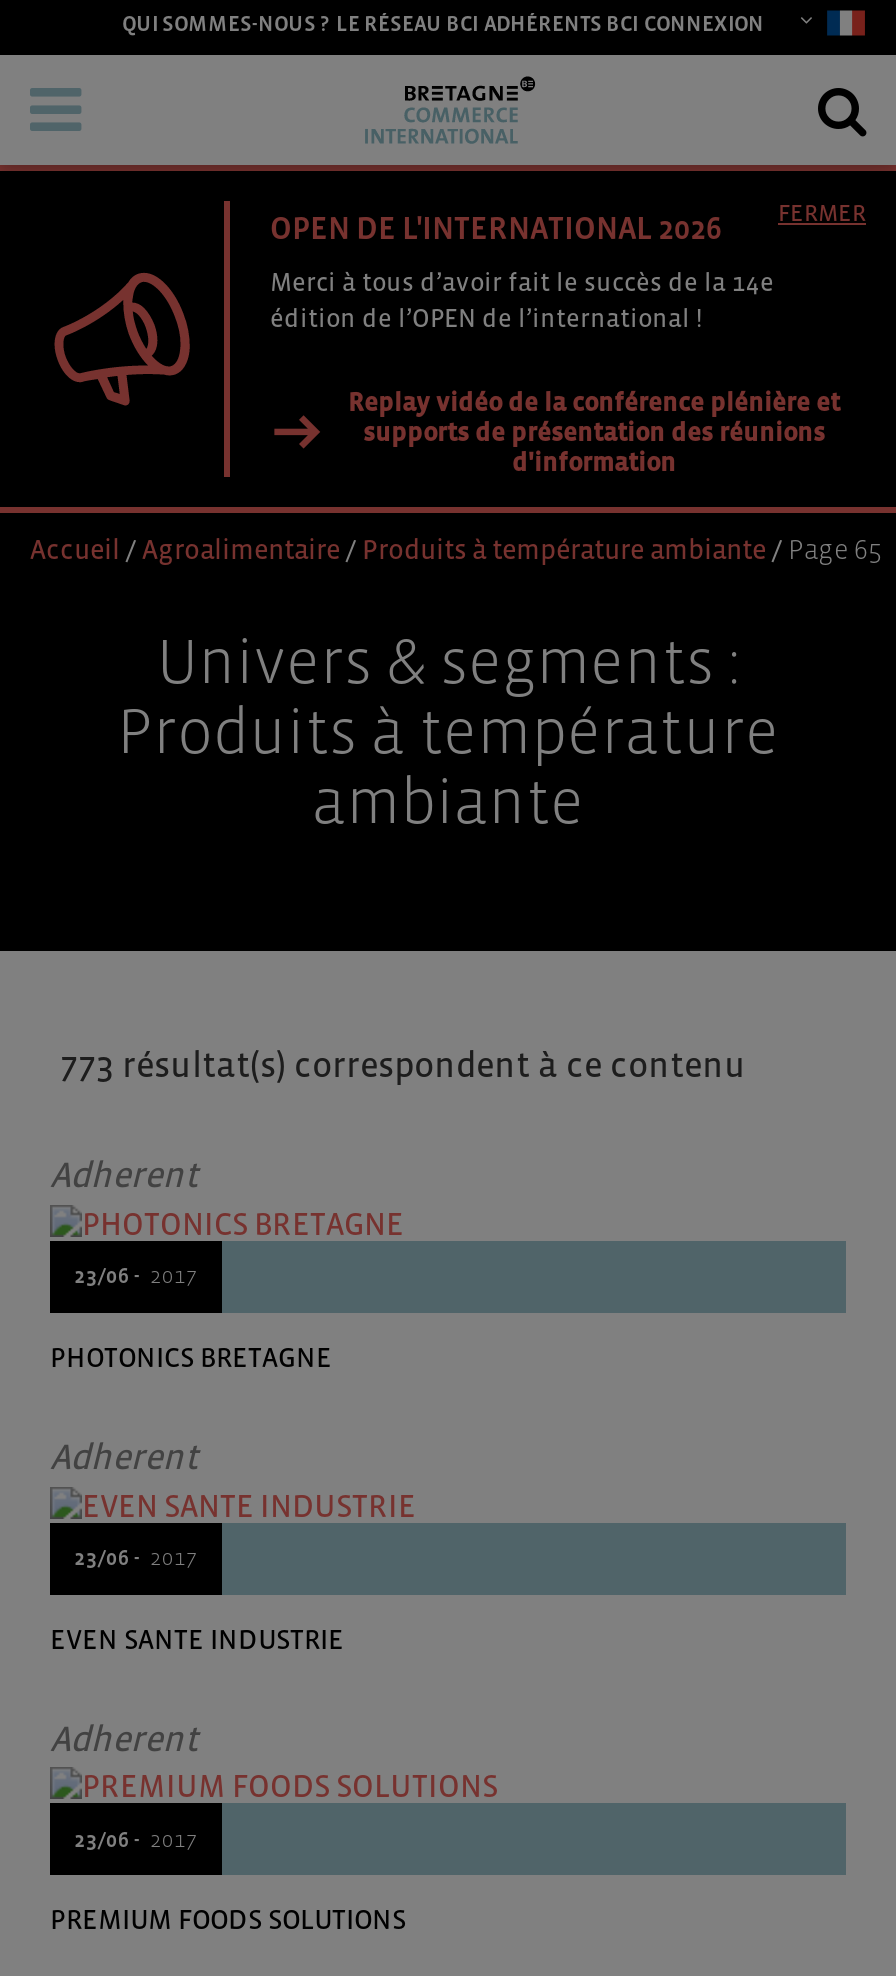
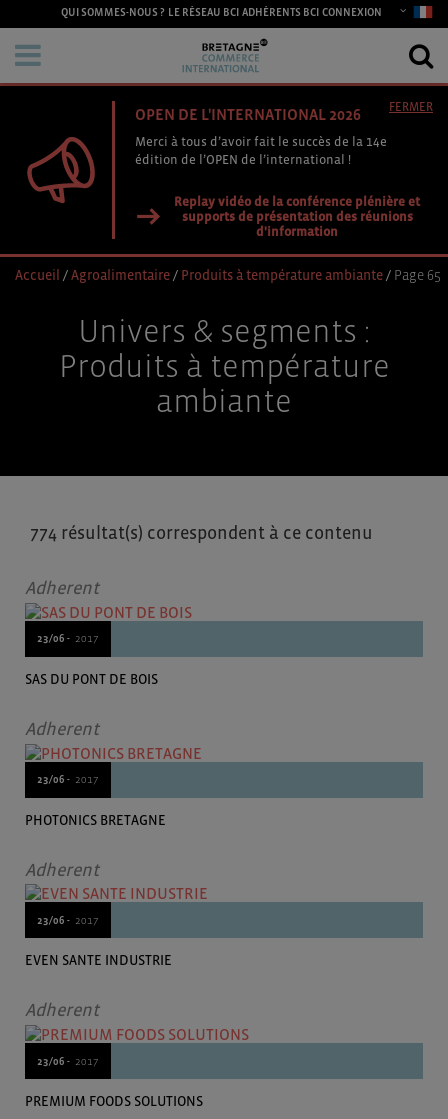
- 773 résultat(s) correspondent à ce contenu
+ 774 résultat(s) correspondent à ce contenu
+ Adherent
+ 23/06 - 2017
+ SAS DU PONT DE BOIS
